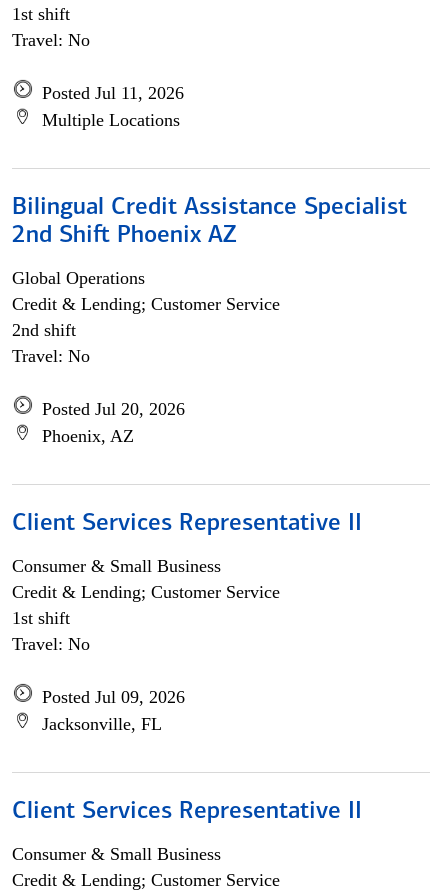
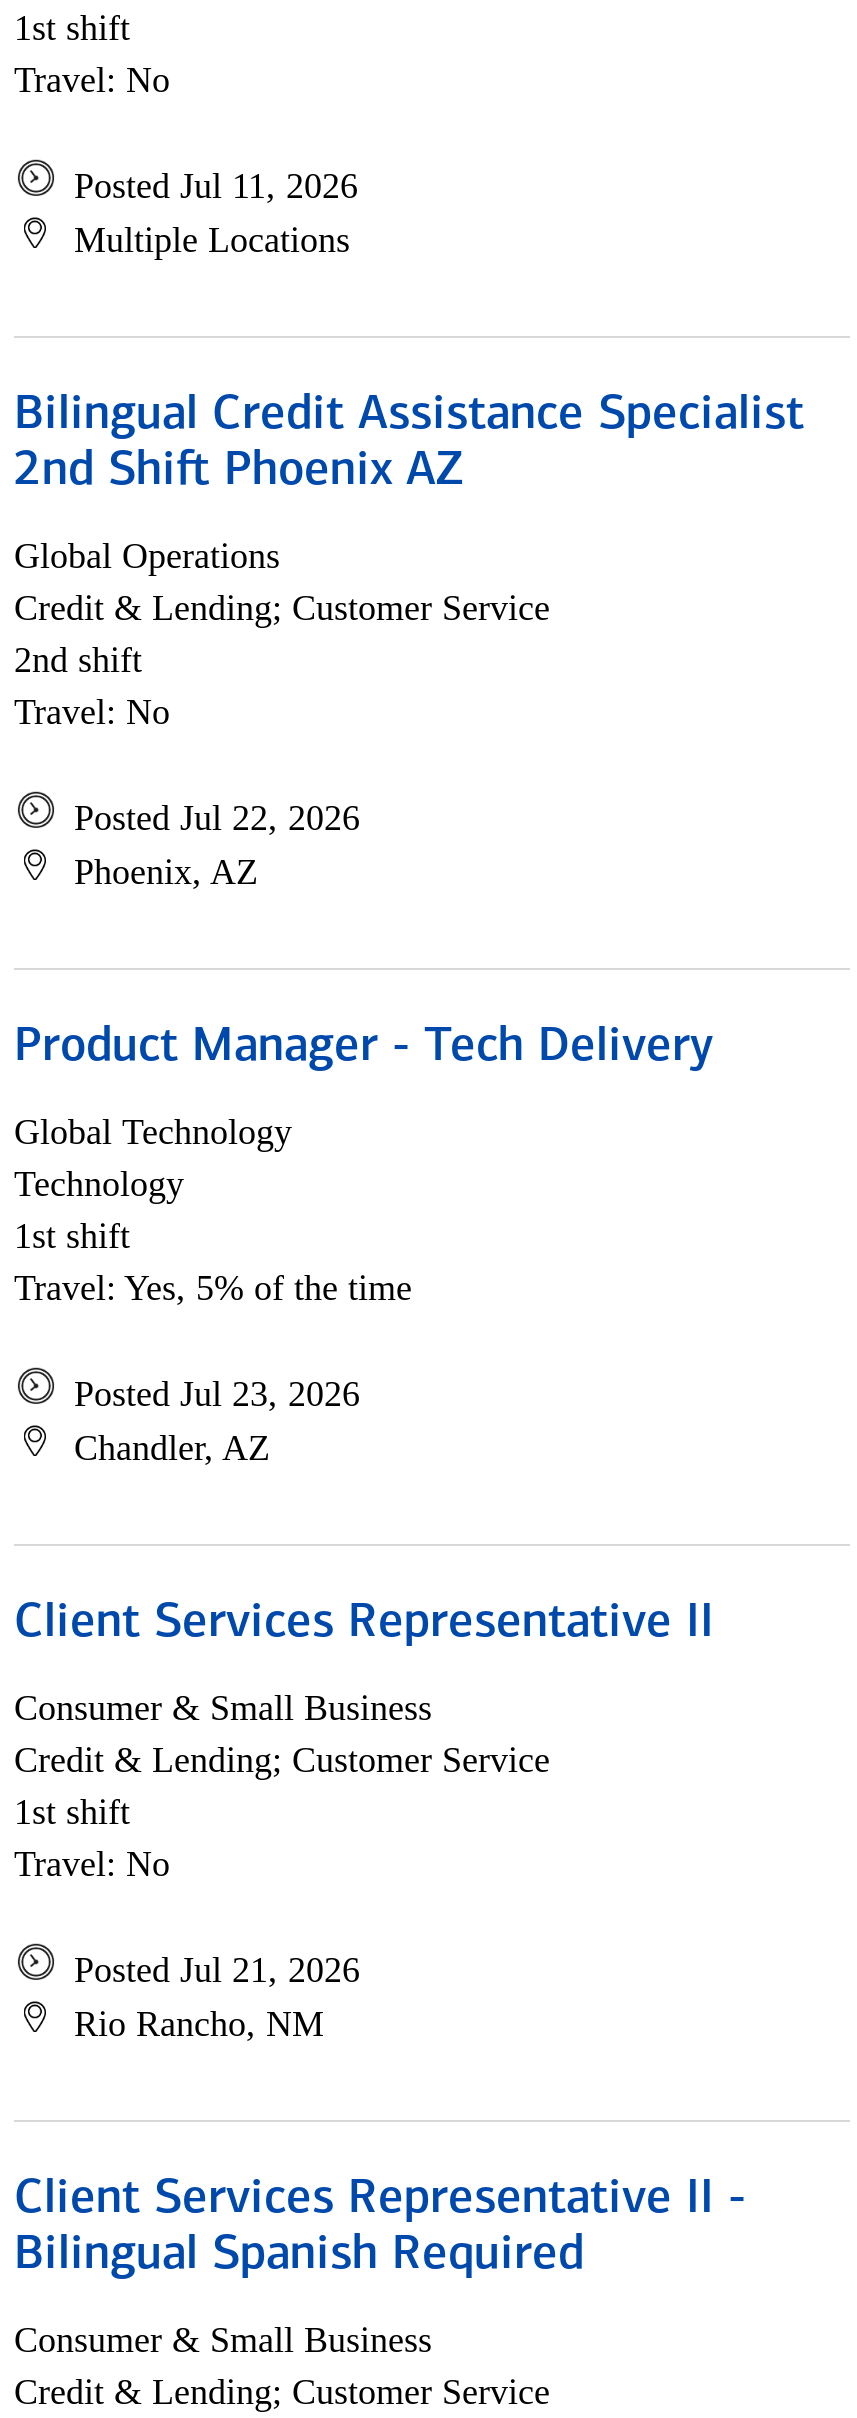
- Posted Jul 20, 2026
+ Posted Jul 22, 2026

+ Product Manager - Tech Delivery
+ Global Technology
+ Technology
+ 1st shift
+ Travel: Yes, 5% of the time
+ Posted Jul 23, 2026
+ Chandler, AZ

- Posted Jul 09, 2026
- Jacksonville, FL
+ Posted Jul 21, 2026
+ Rio Rancho, NM

- Client Services Representative II
+ Client Services Representative II -
+ Bilingual Spanish Required
